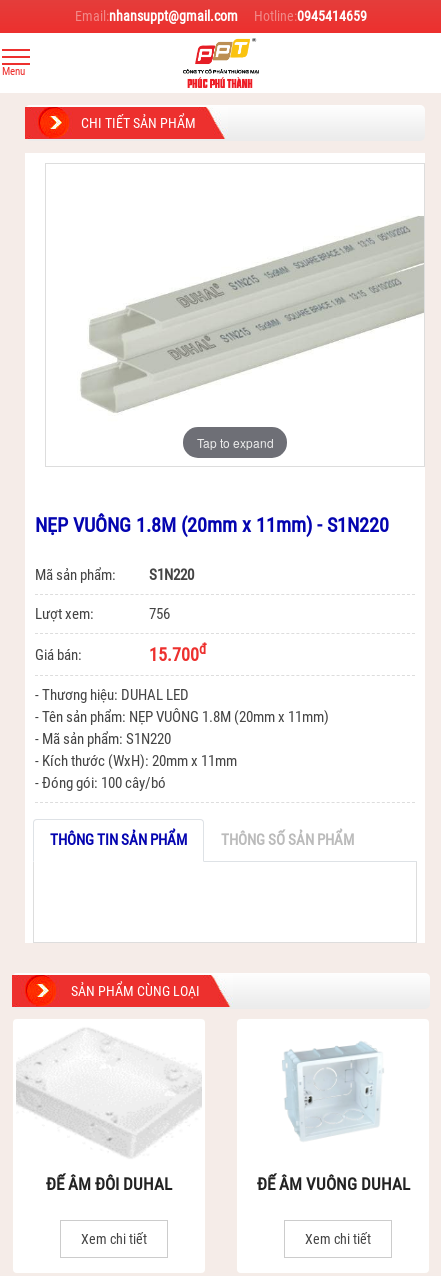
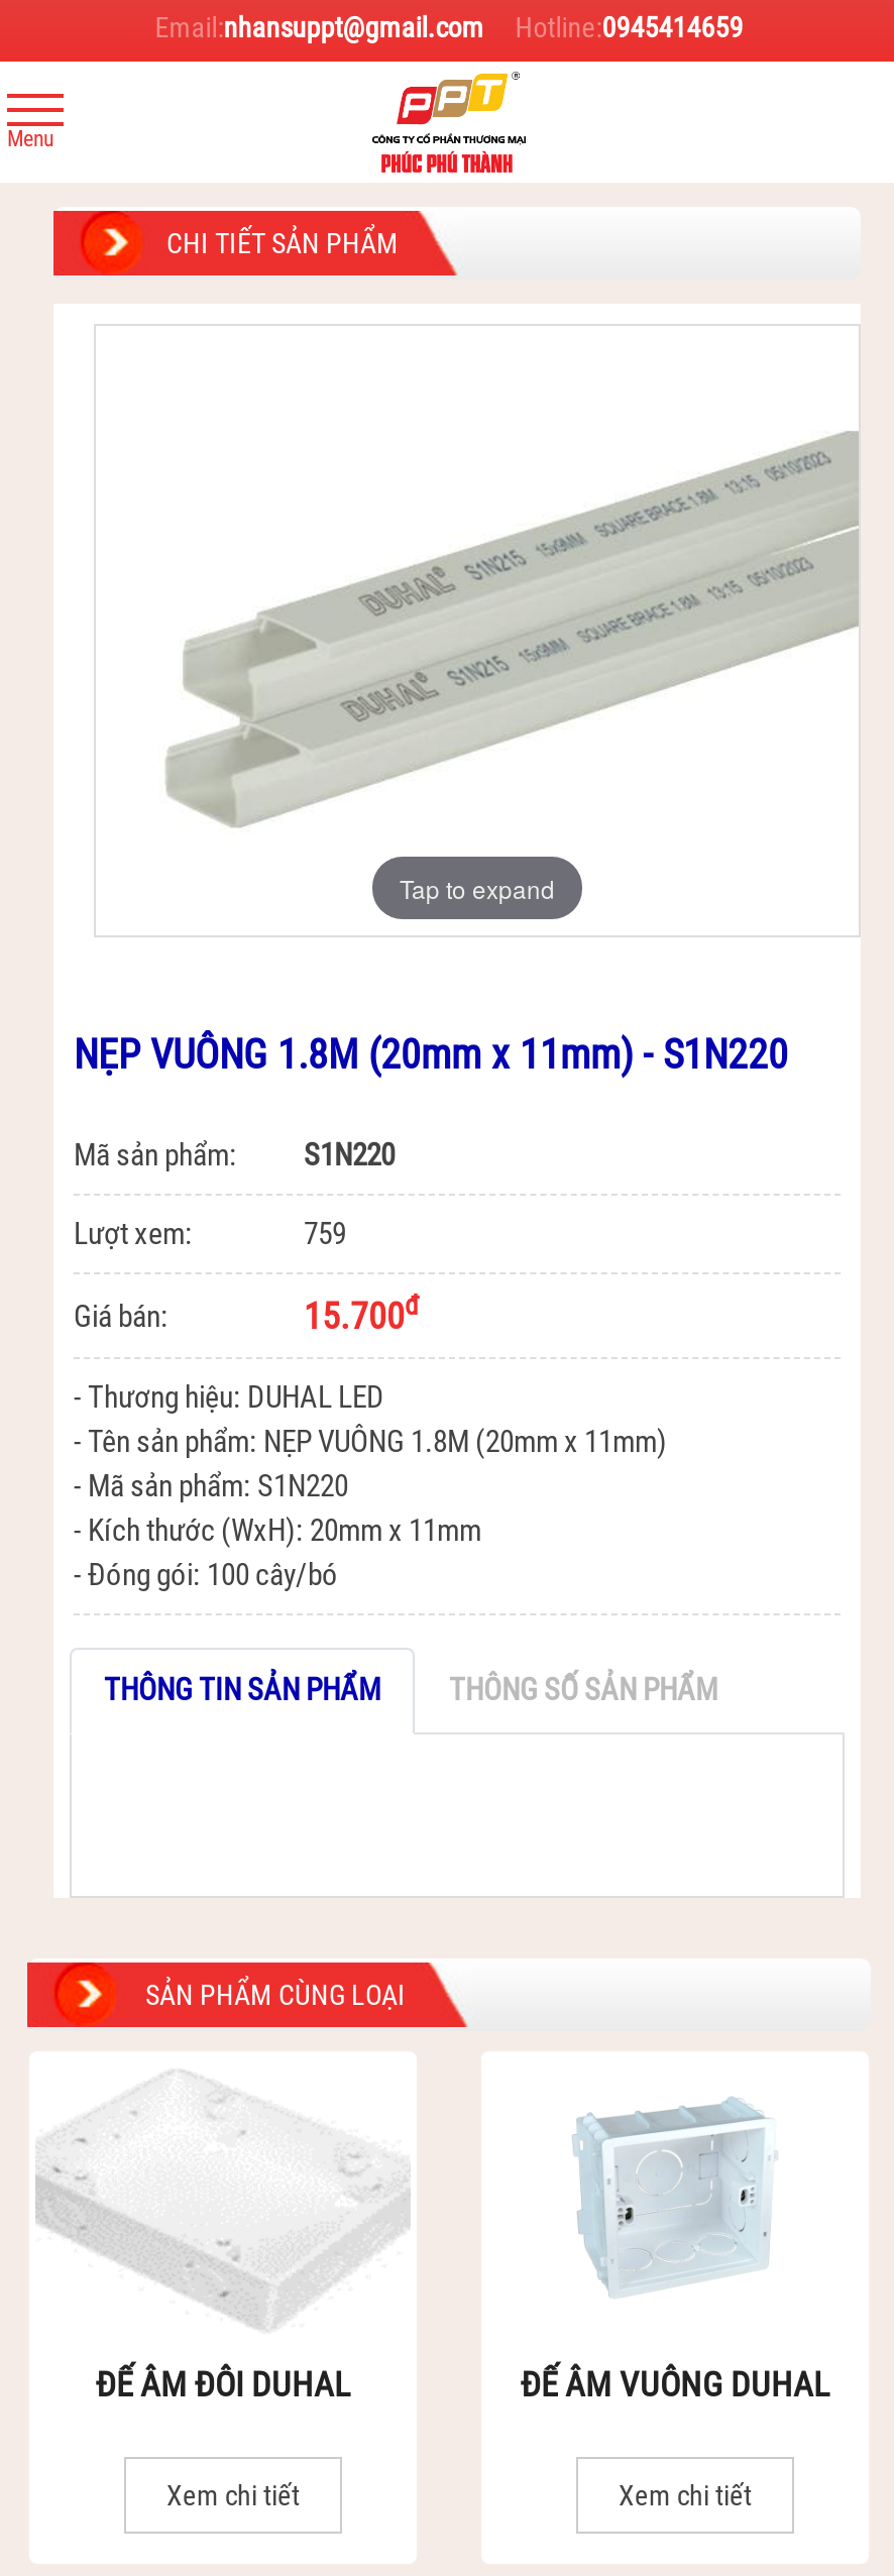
- 756
+ 759
